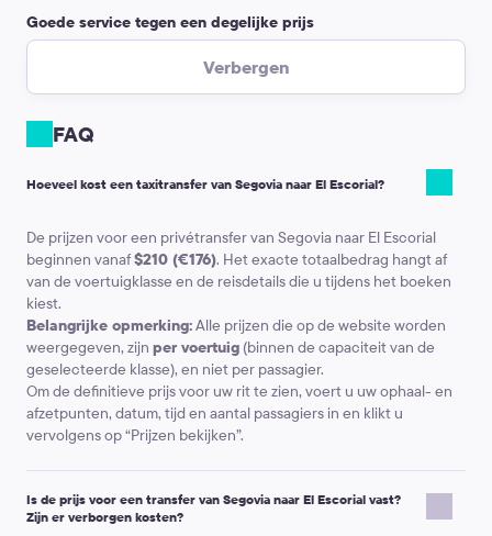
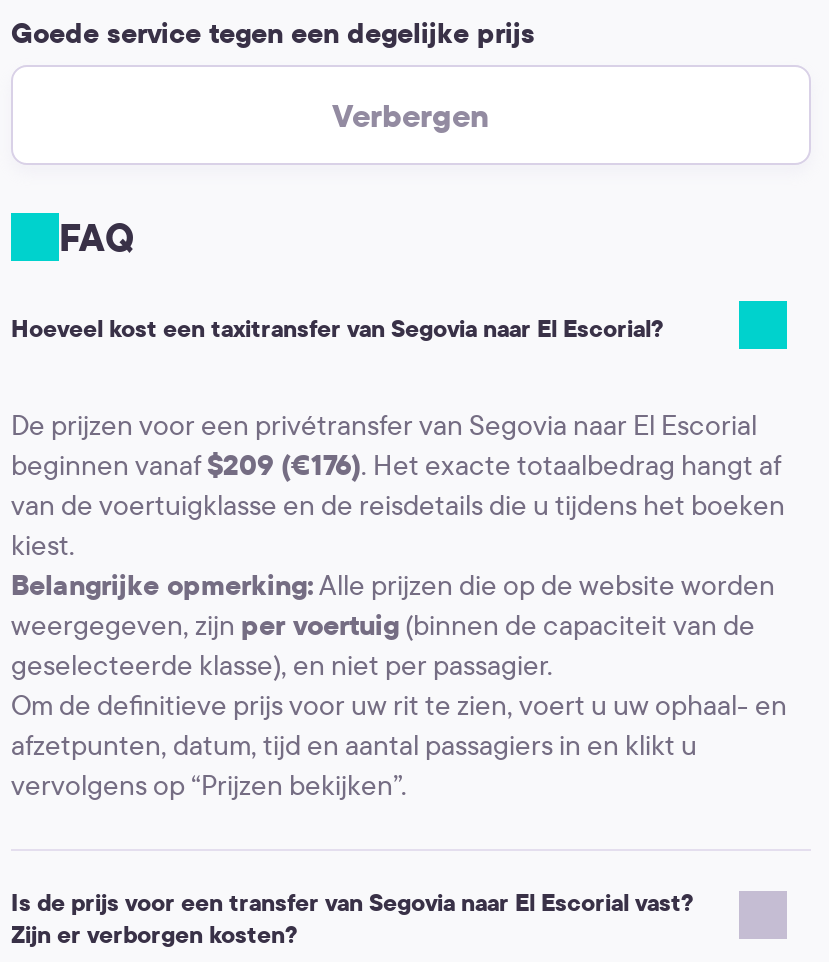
- beginnen vanaf $210 (€176). Het exacte totaalbedrag hangt af
+ beginnen vanaf $209 (€176). Het exacte totaalbedrag hangt af
